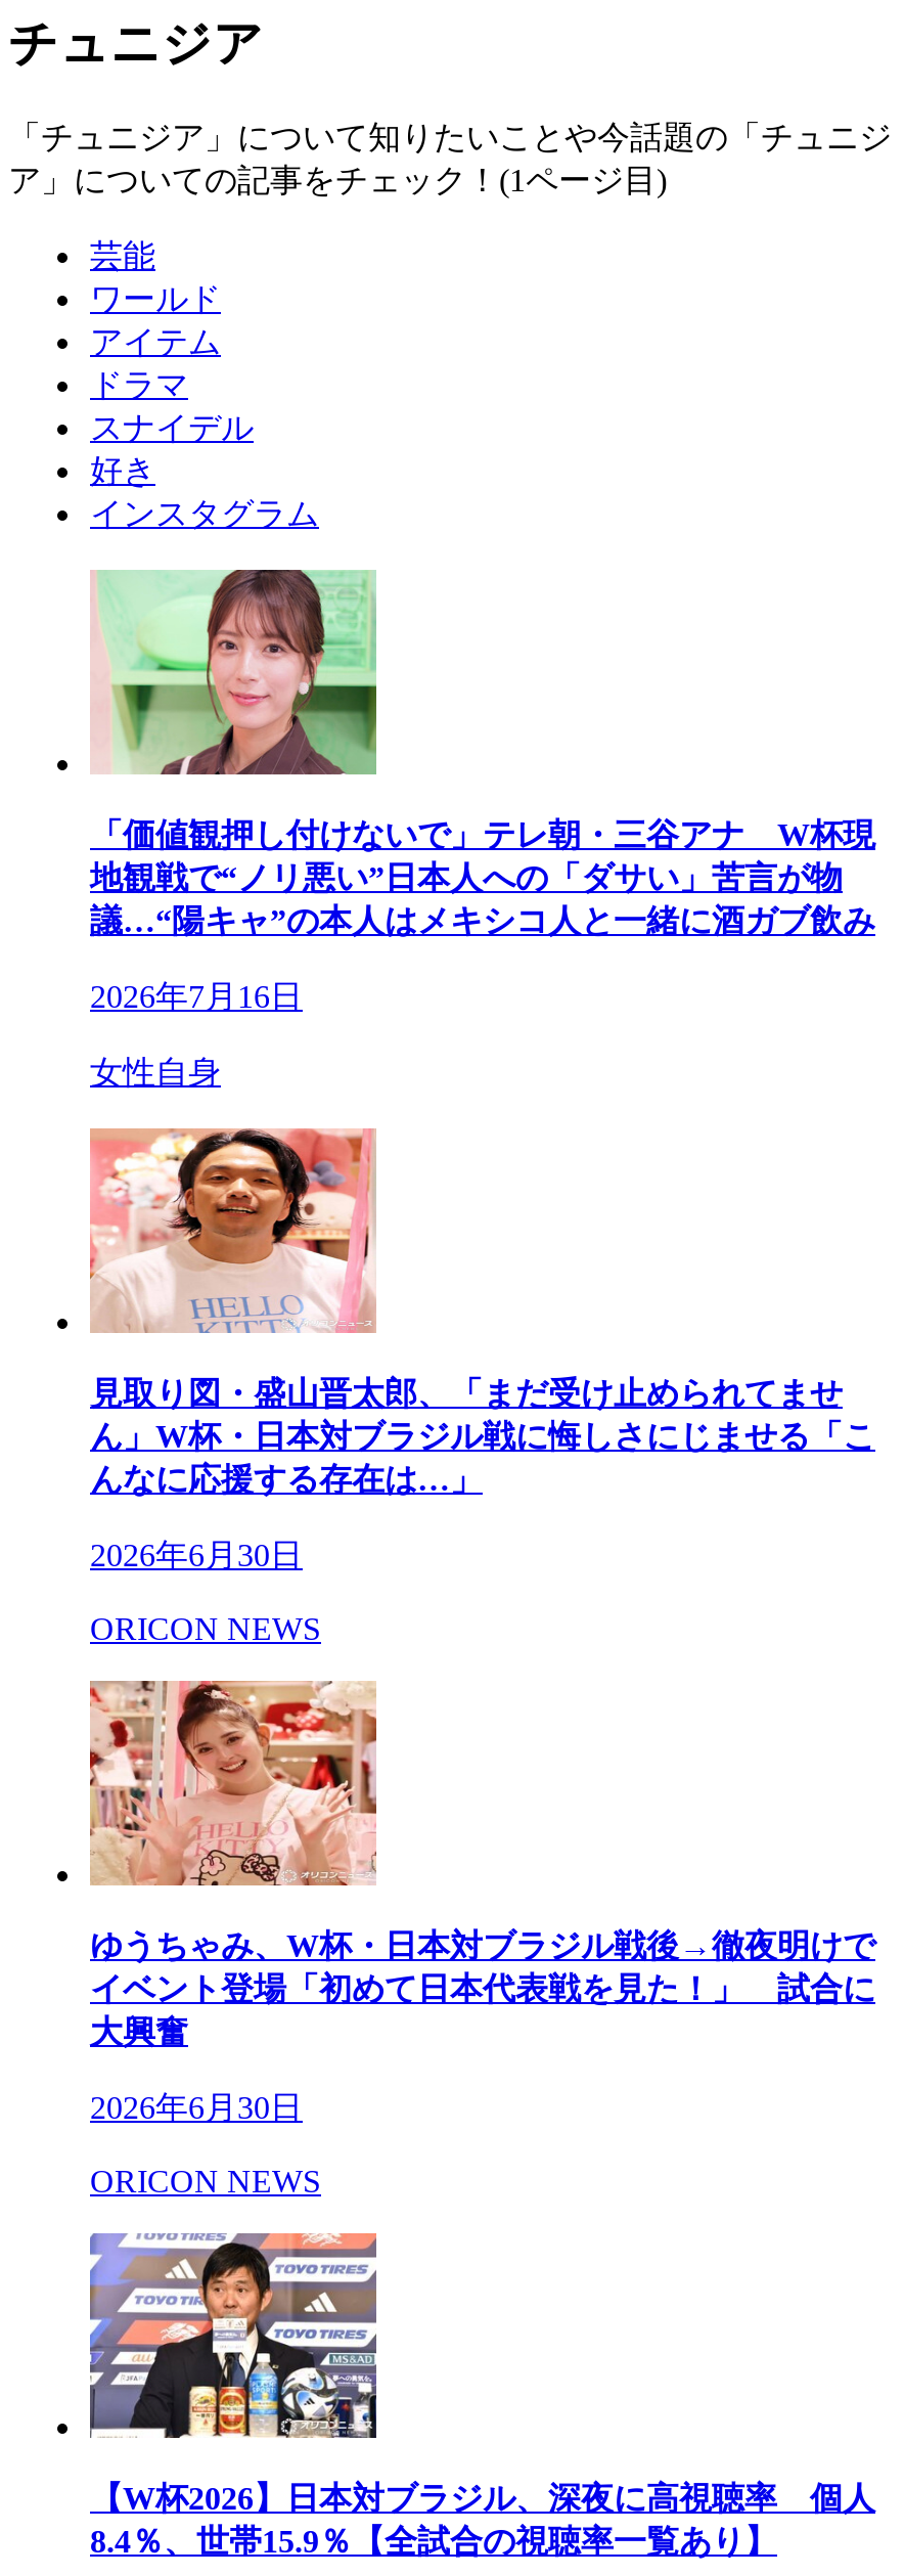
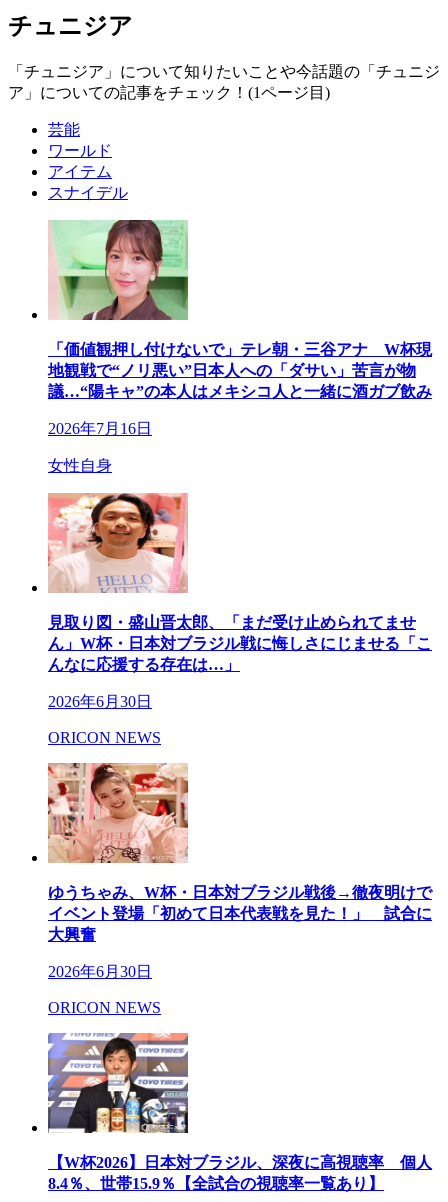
- ドラマ

- 好き
- インスタグラム
